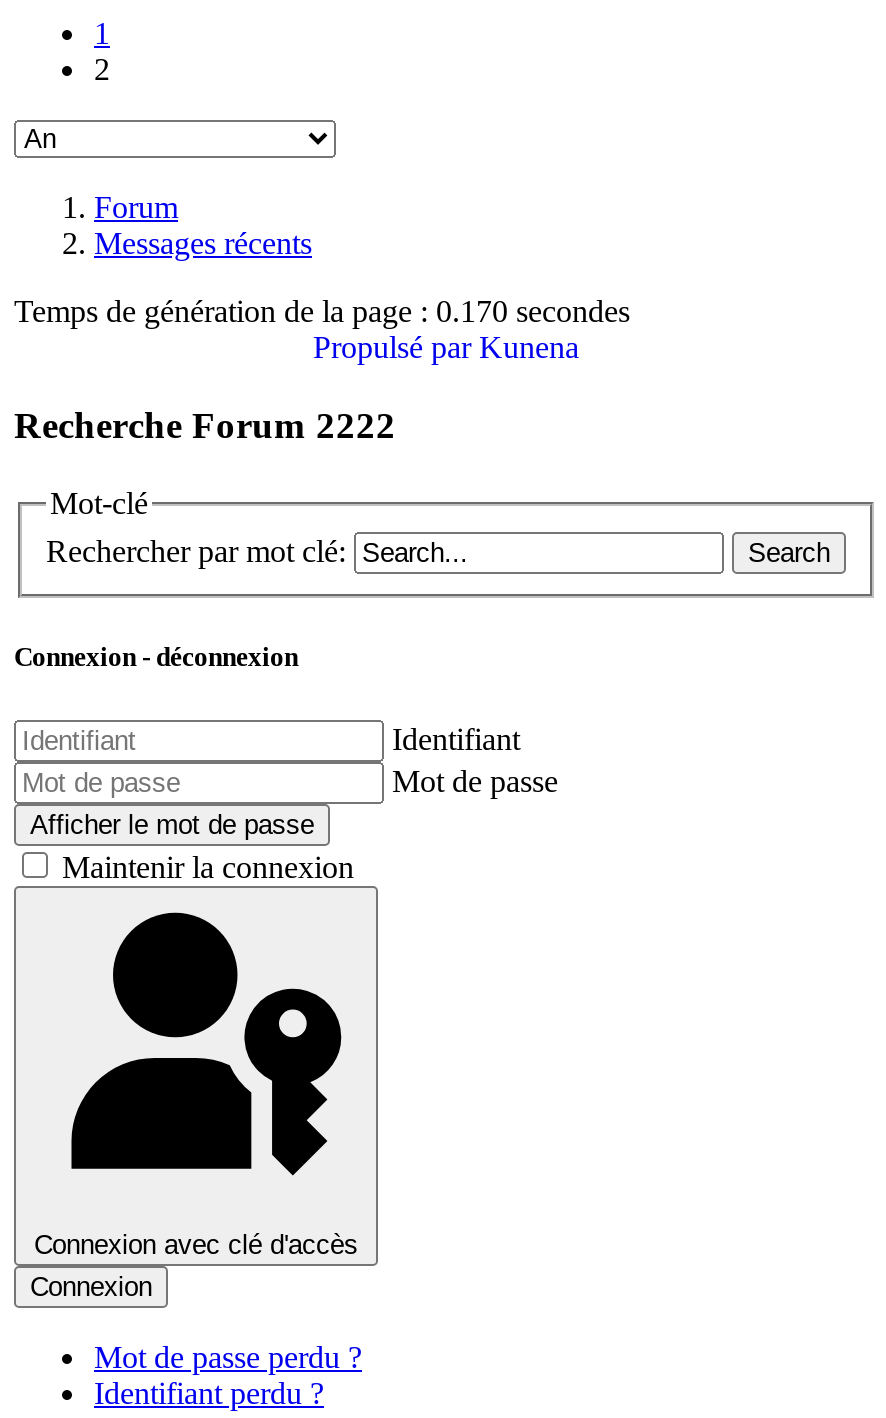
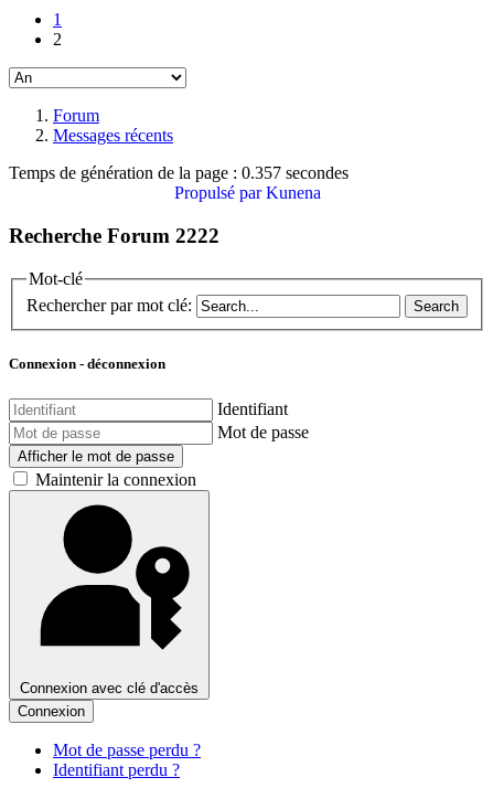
- Temps de génération de la page : 0.170 secondes
+ Temps de génération de la page : 0.357 secondes
